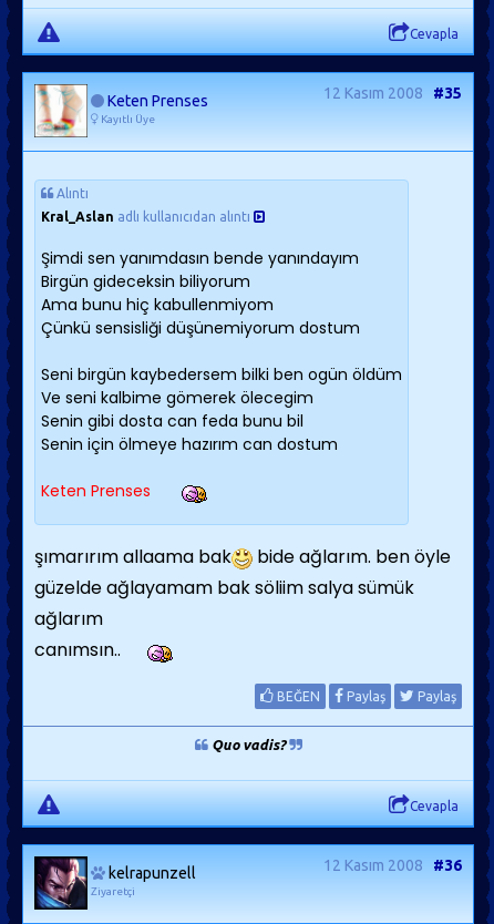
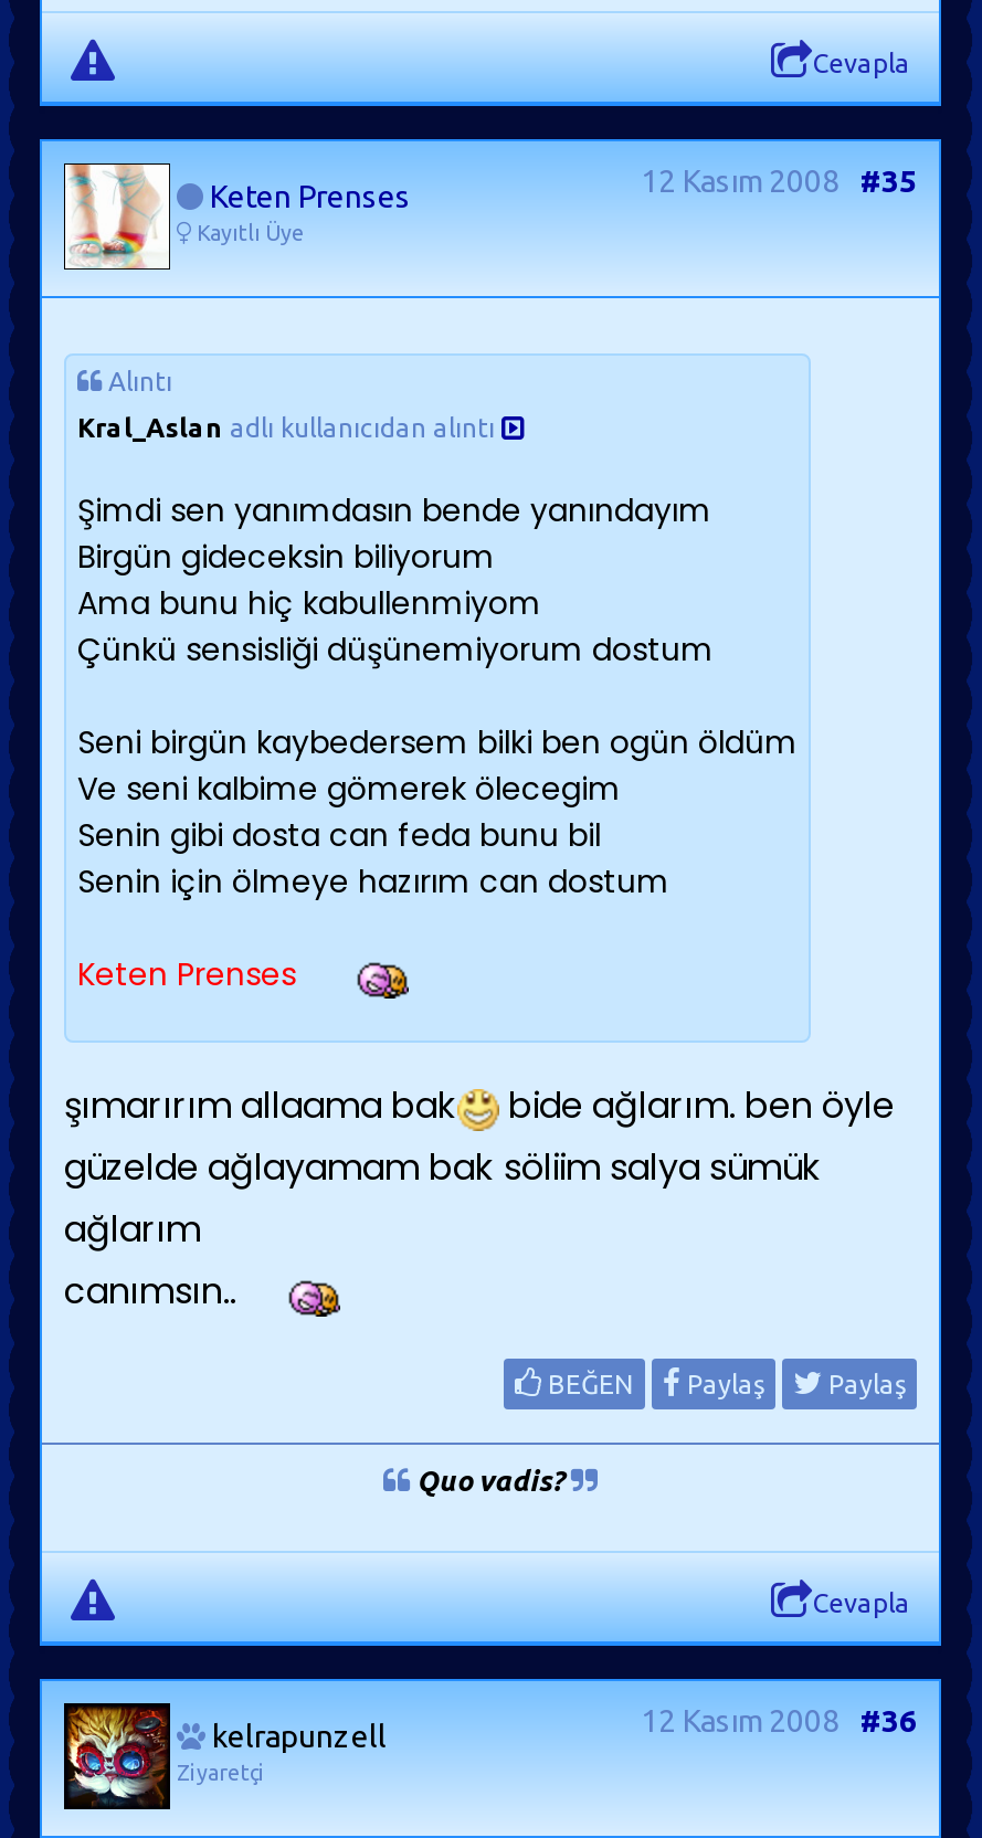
- [image]
+ [image]
